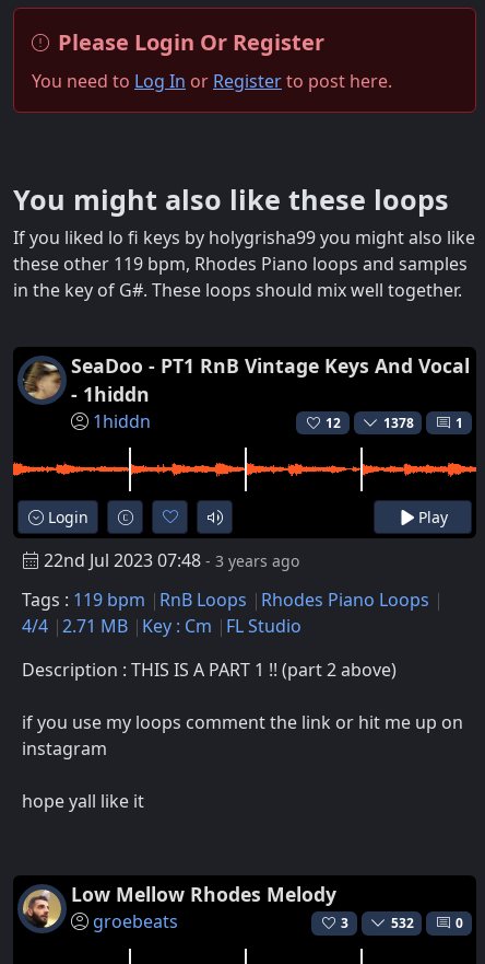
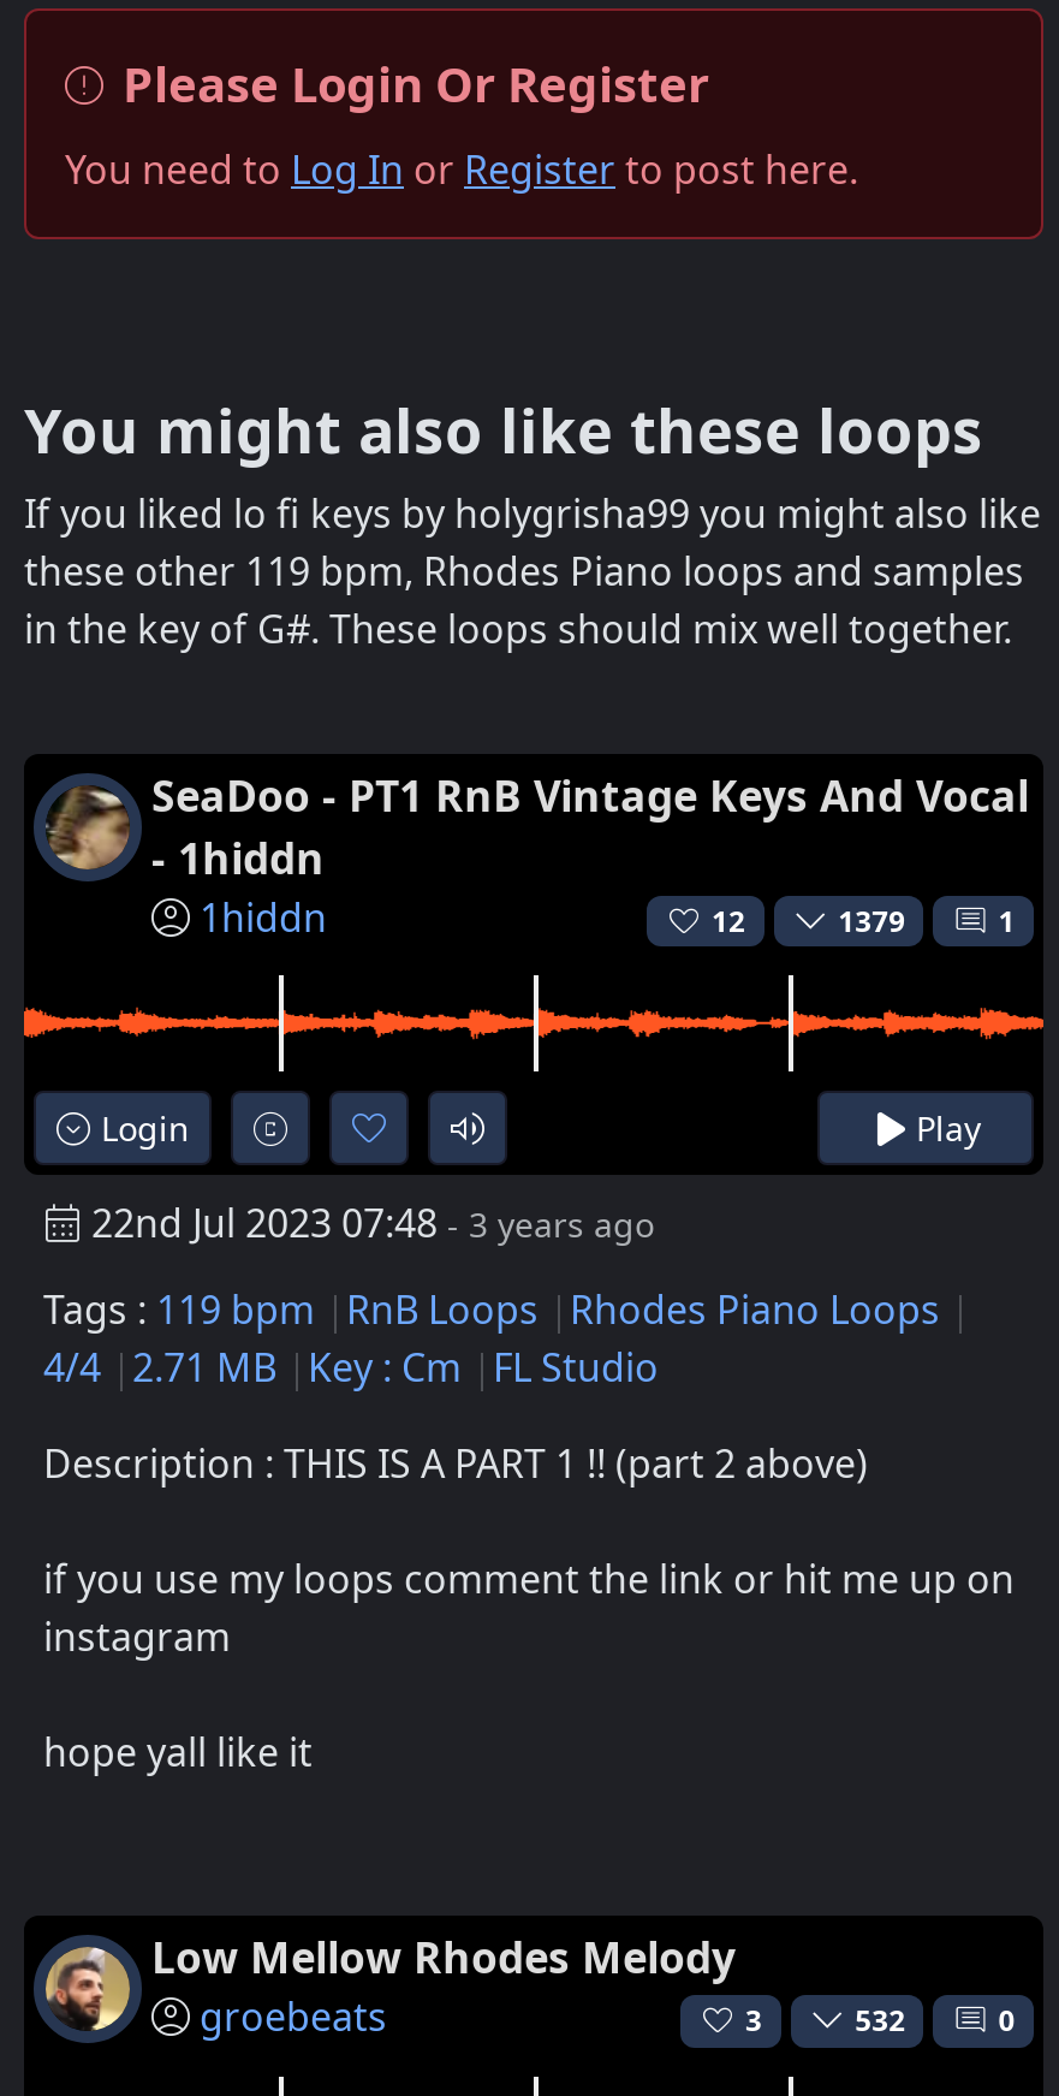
- 1378
+ 1379
